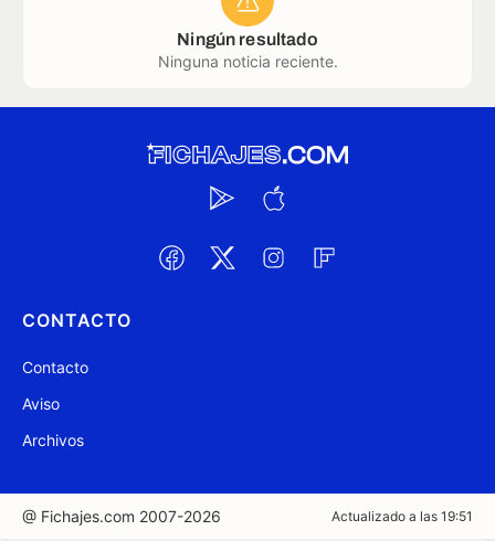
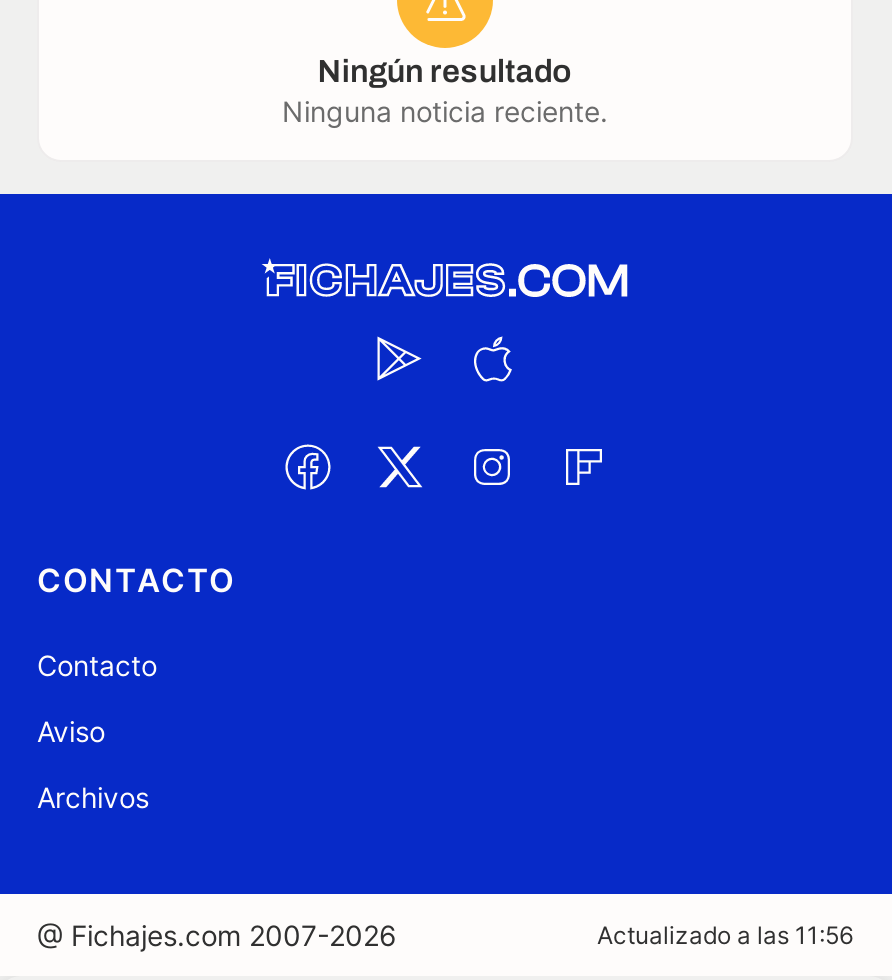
- Actualizado a las 19:51
+ Actualizado a las 11:56
